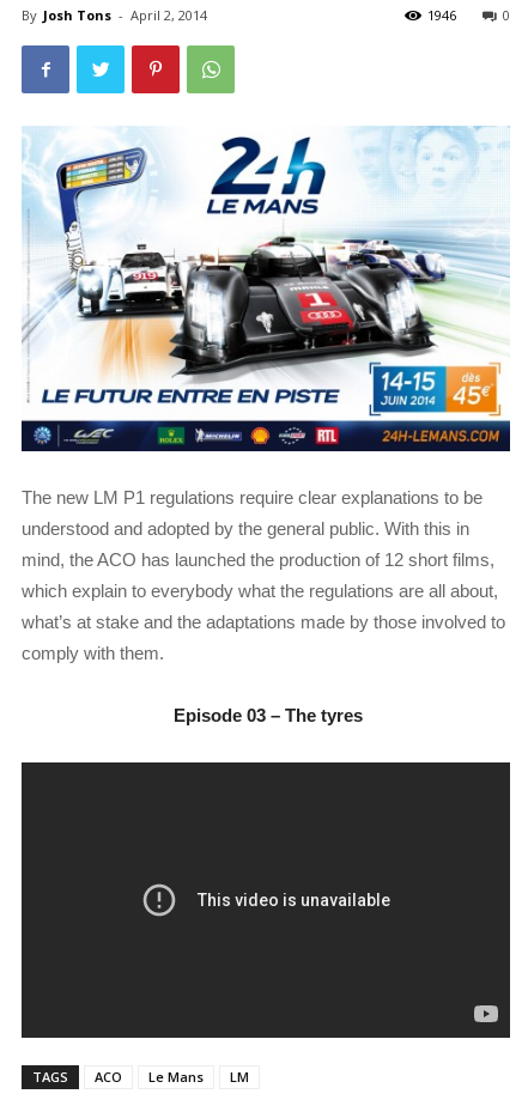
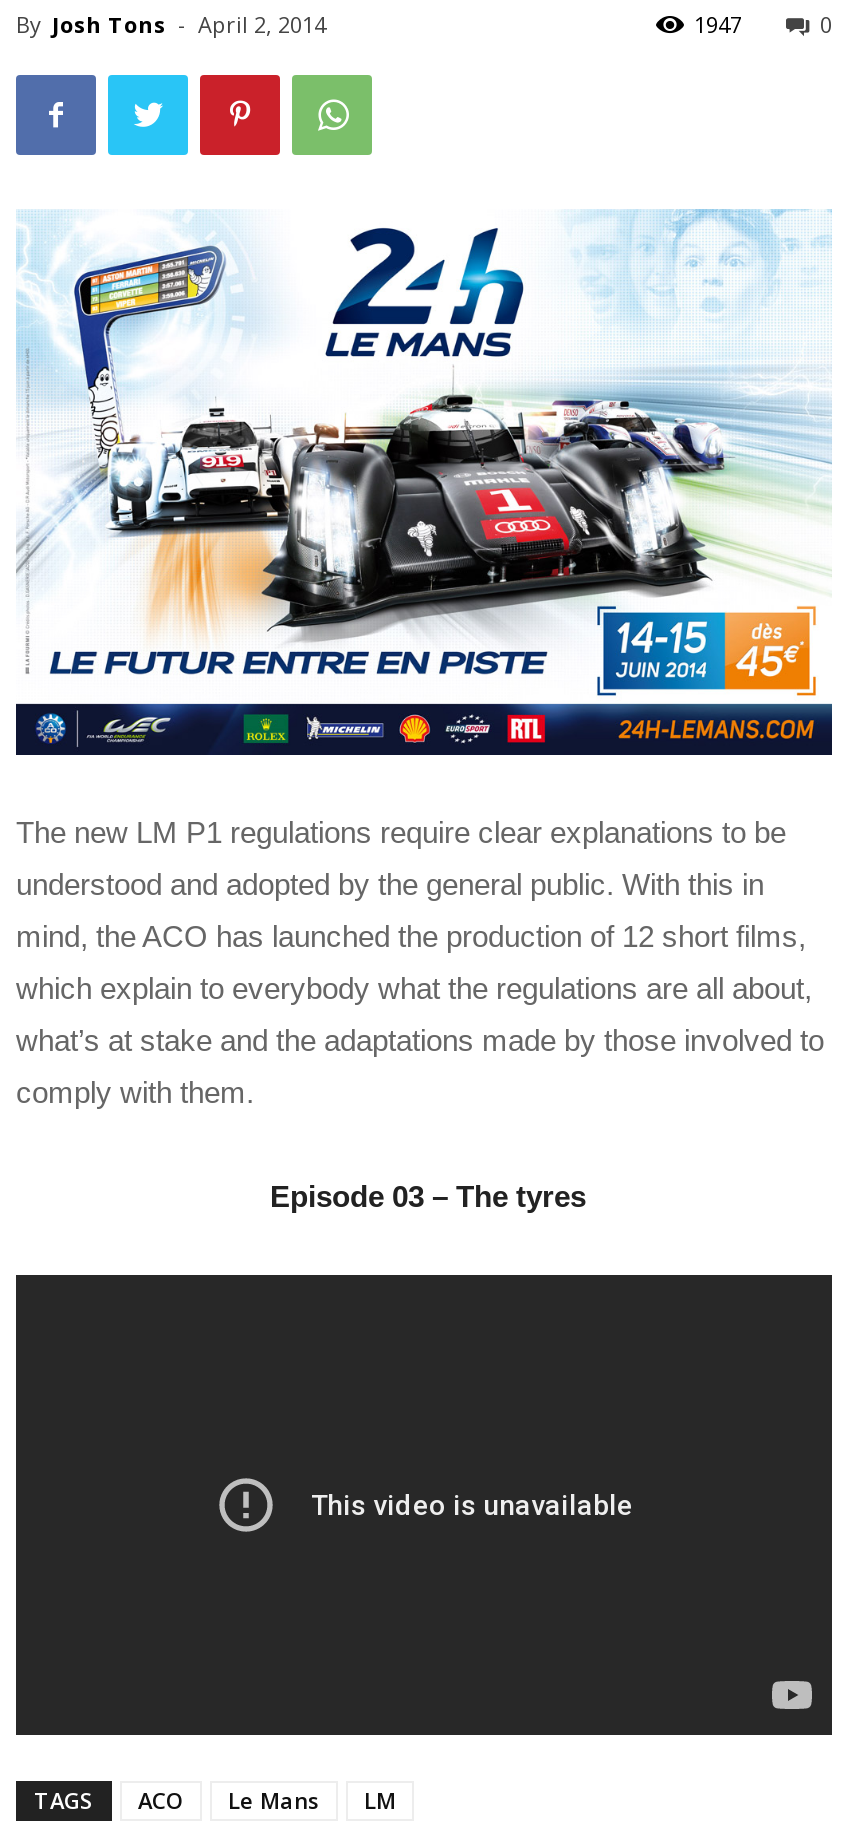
- 1946
+ 1947
